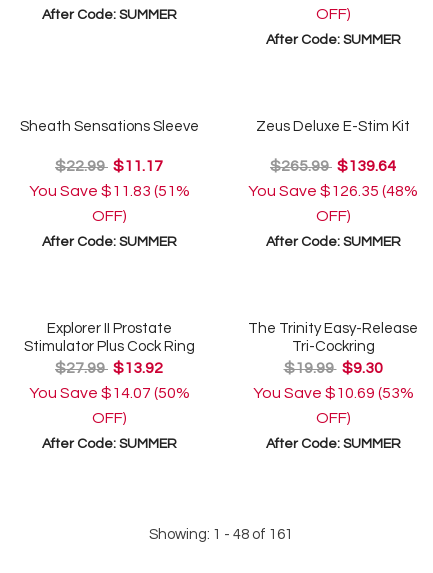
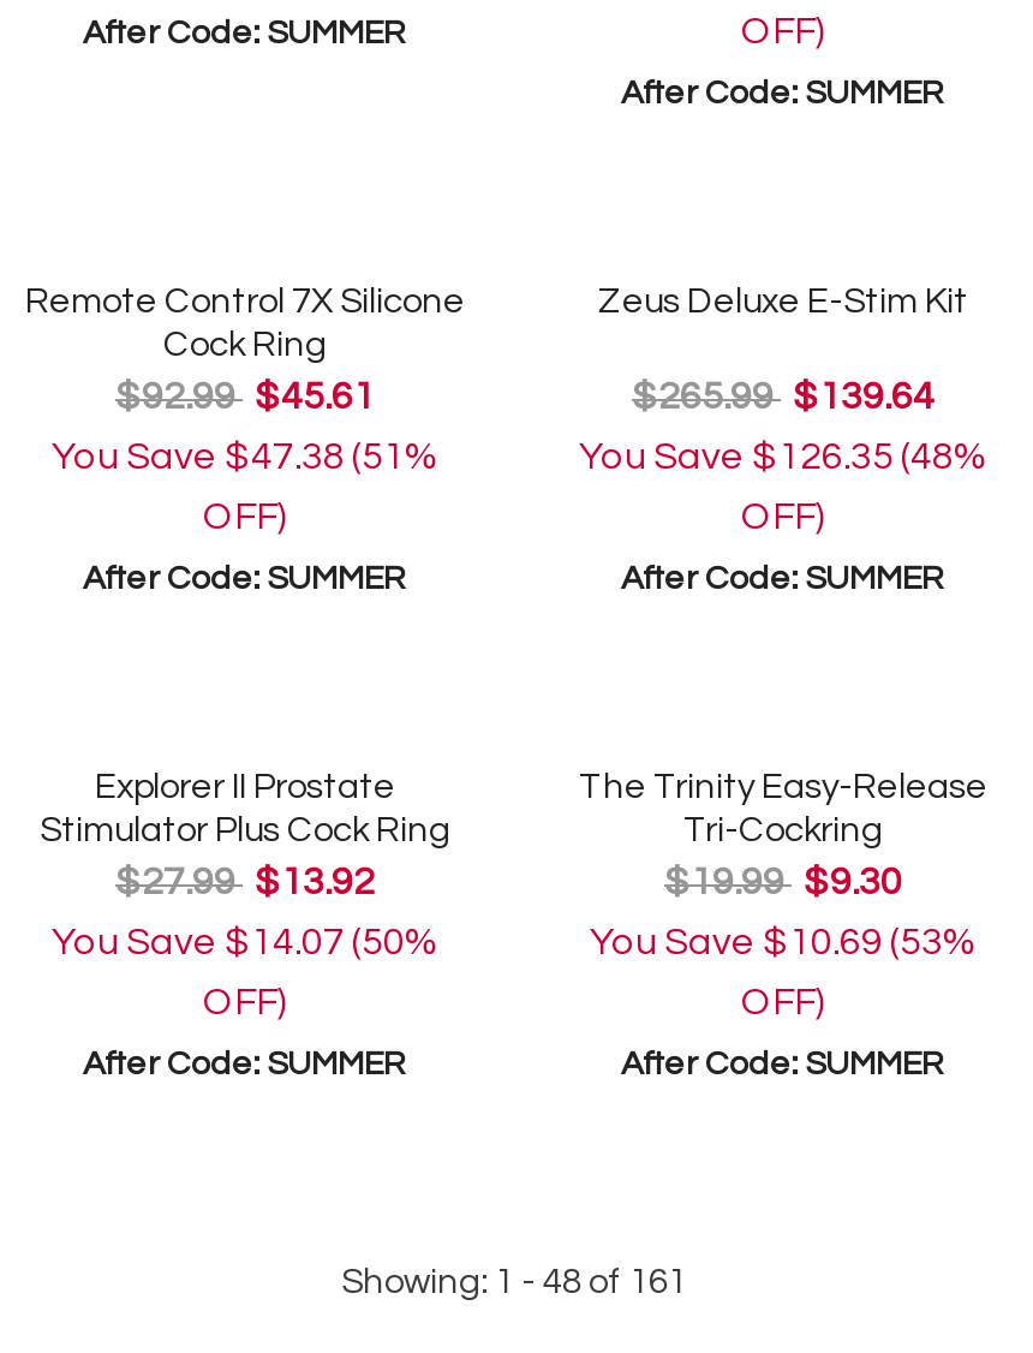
- Sheath Sensations Sleeve
- $22.99 $11.17
- You Save $11.83 (51%
+ Remote Control 7X Silicone
+ Cock Ring
+ $92.99 $45.61
+ You Save $47.38 (51%
